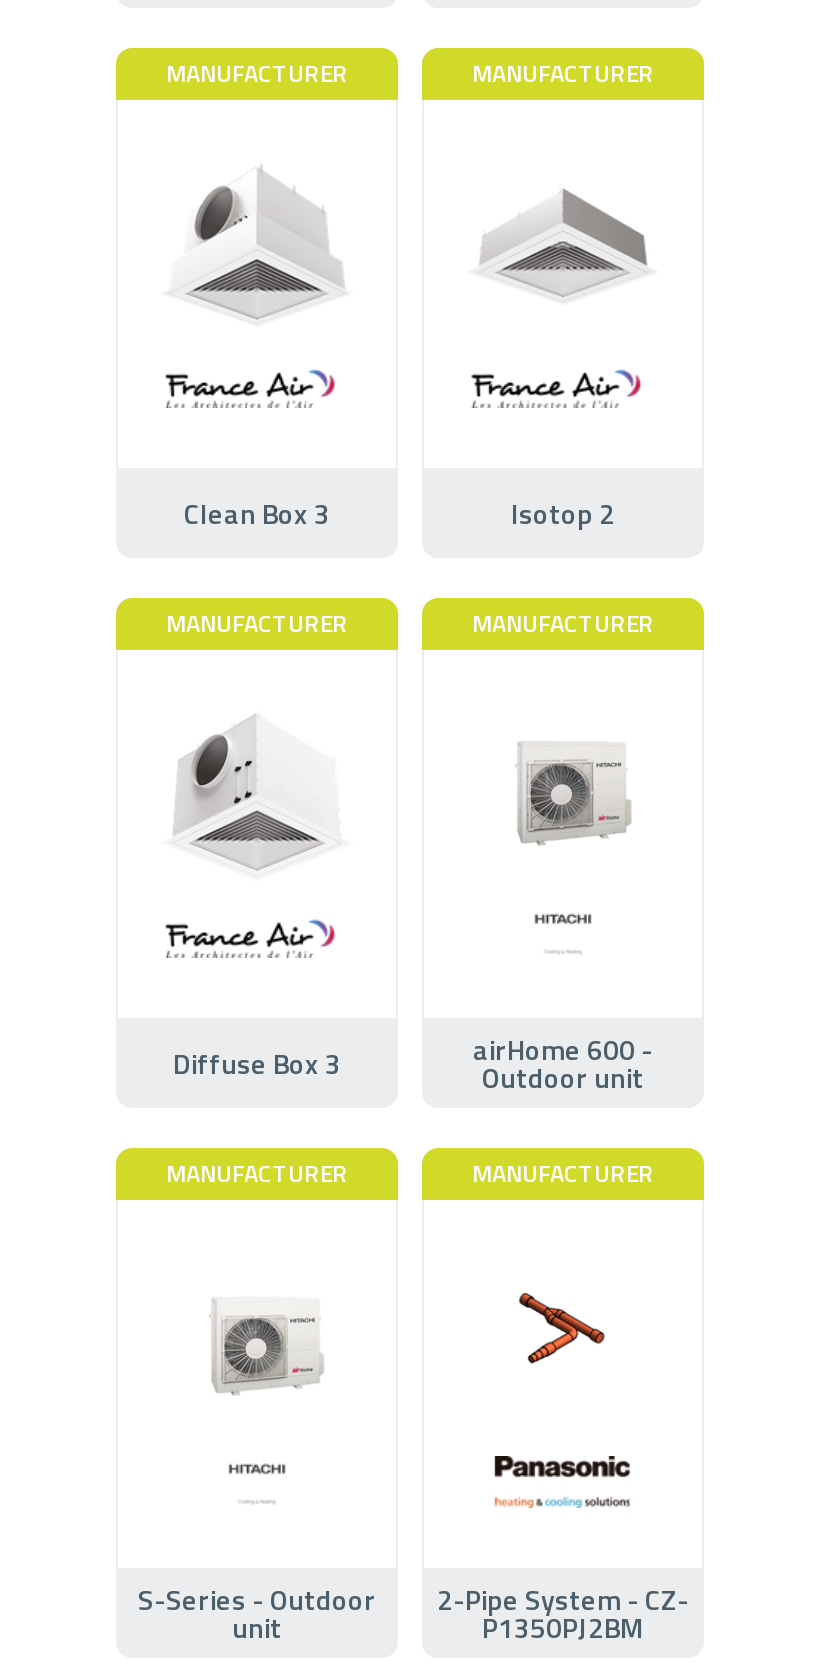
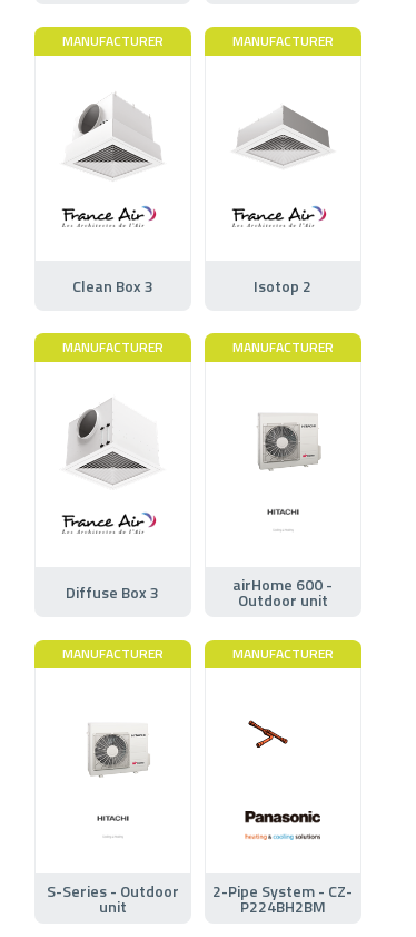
- [image]
+ [image]

- P1350PJ2BM
+ P224BH2BM
